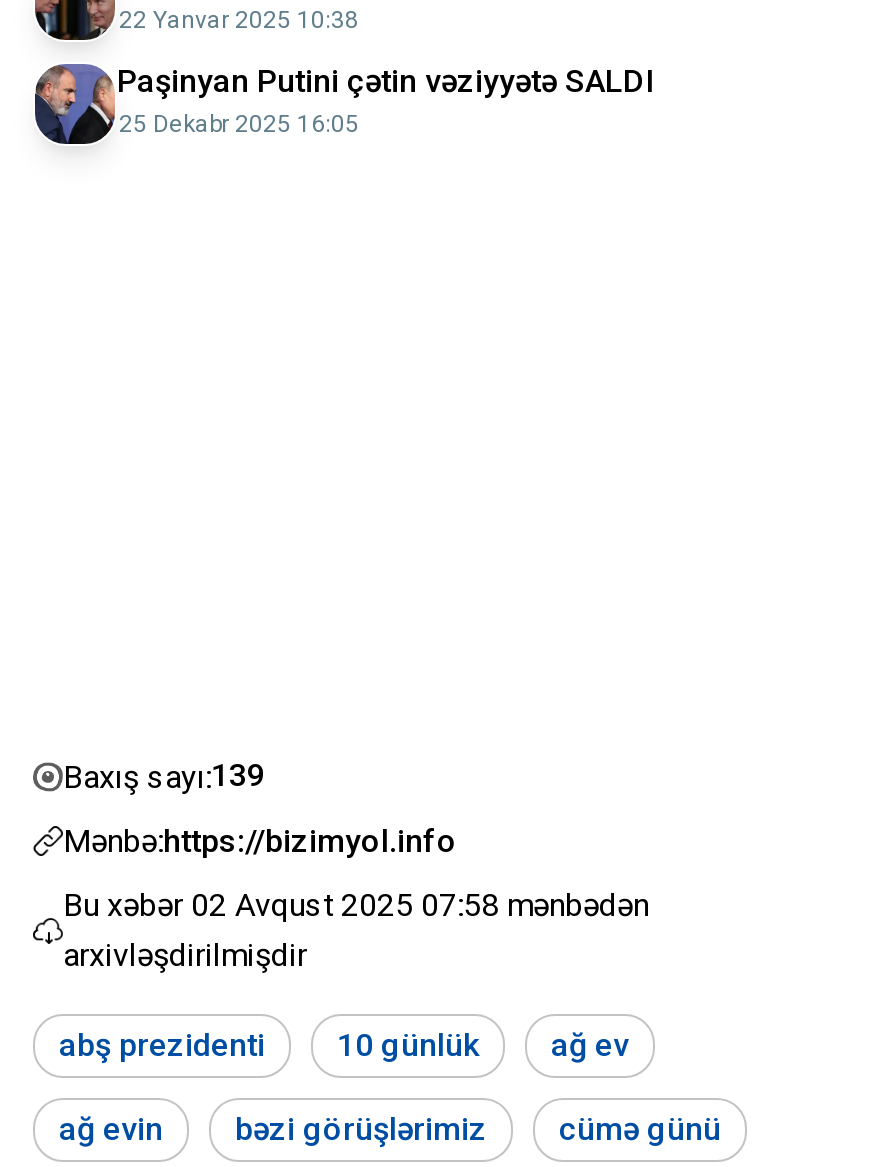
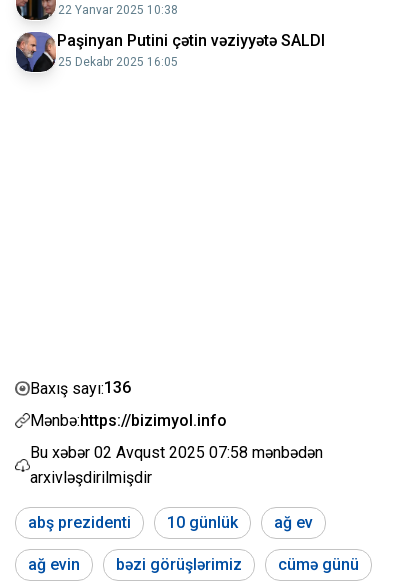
- Baxış sayı:139
+ Baxış sayı:136
